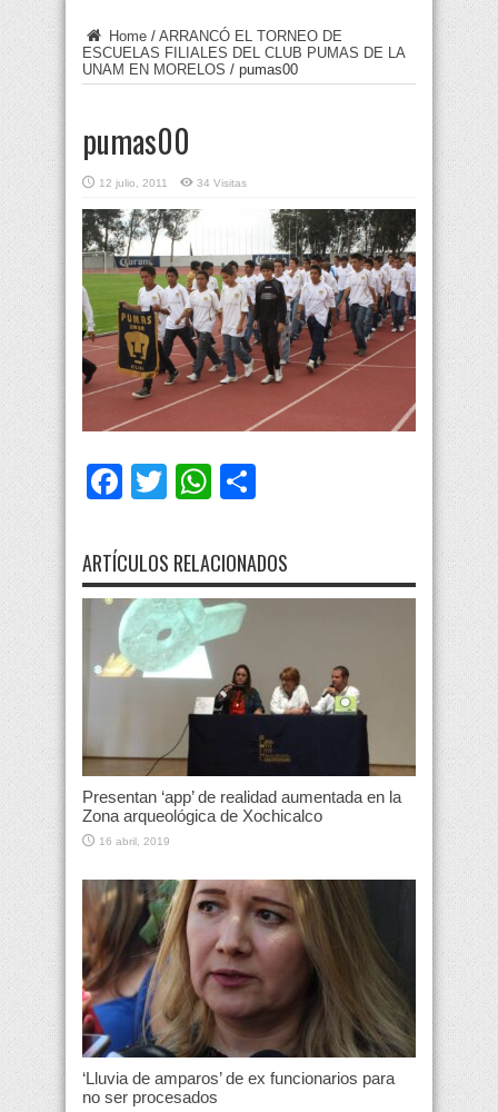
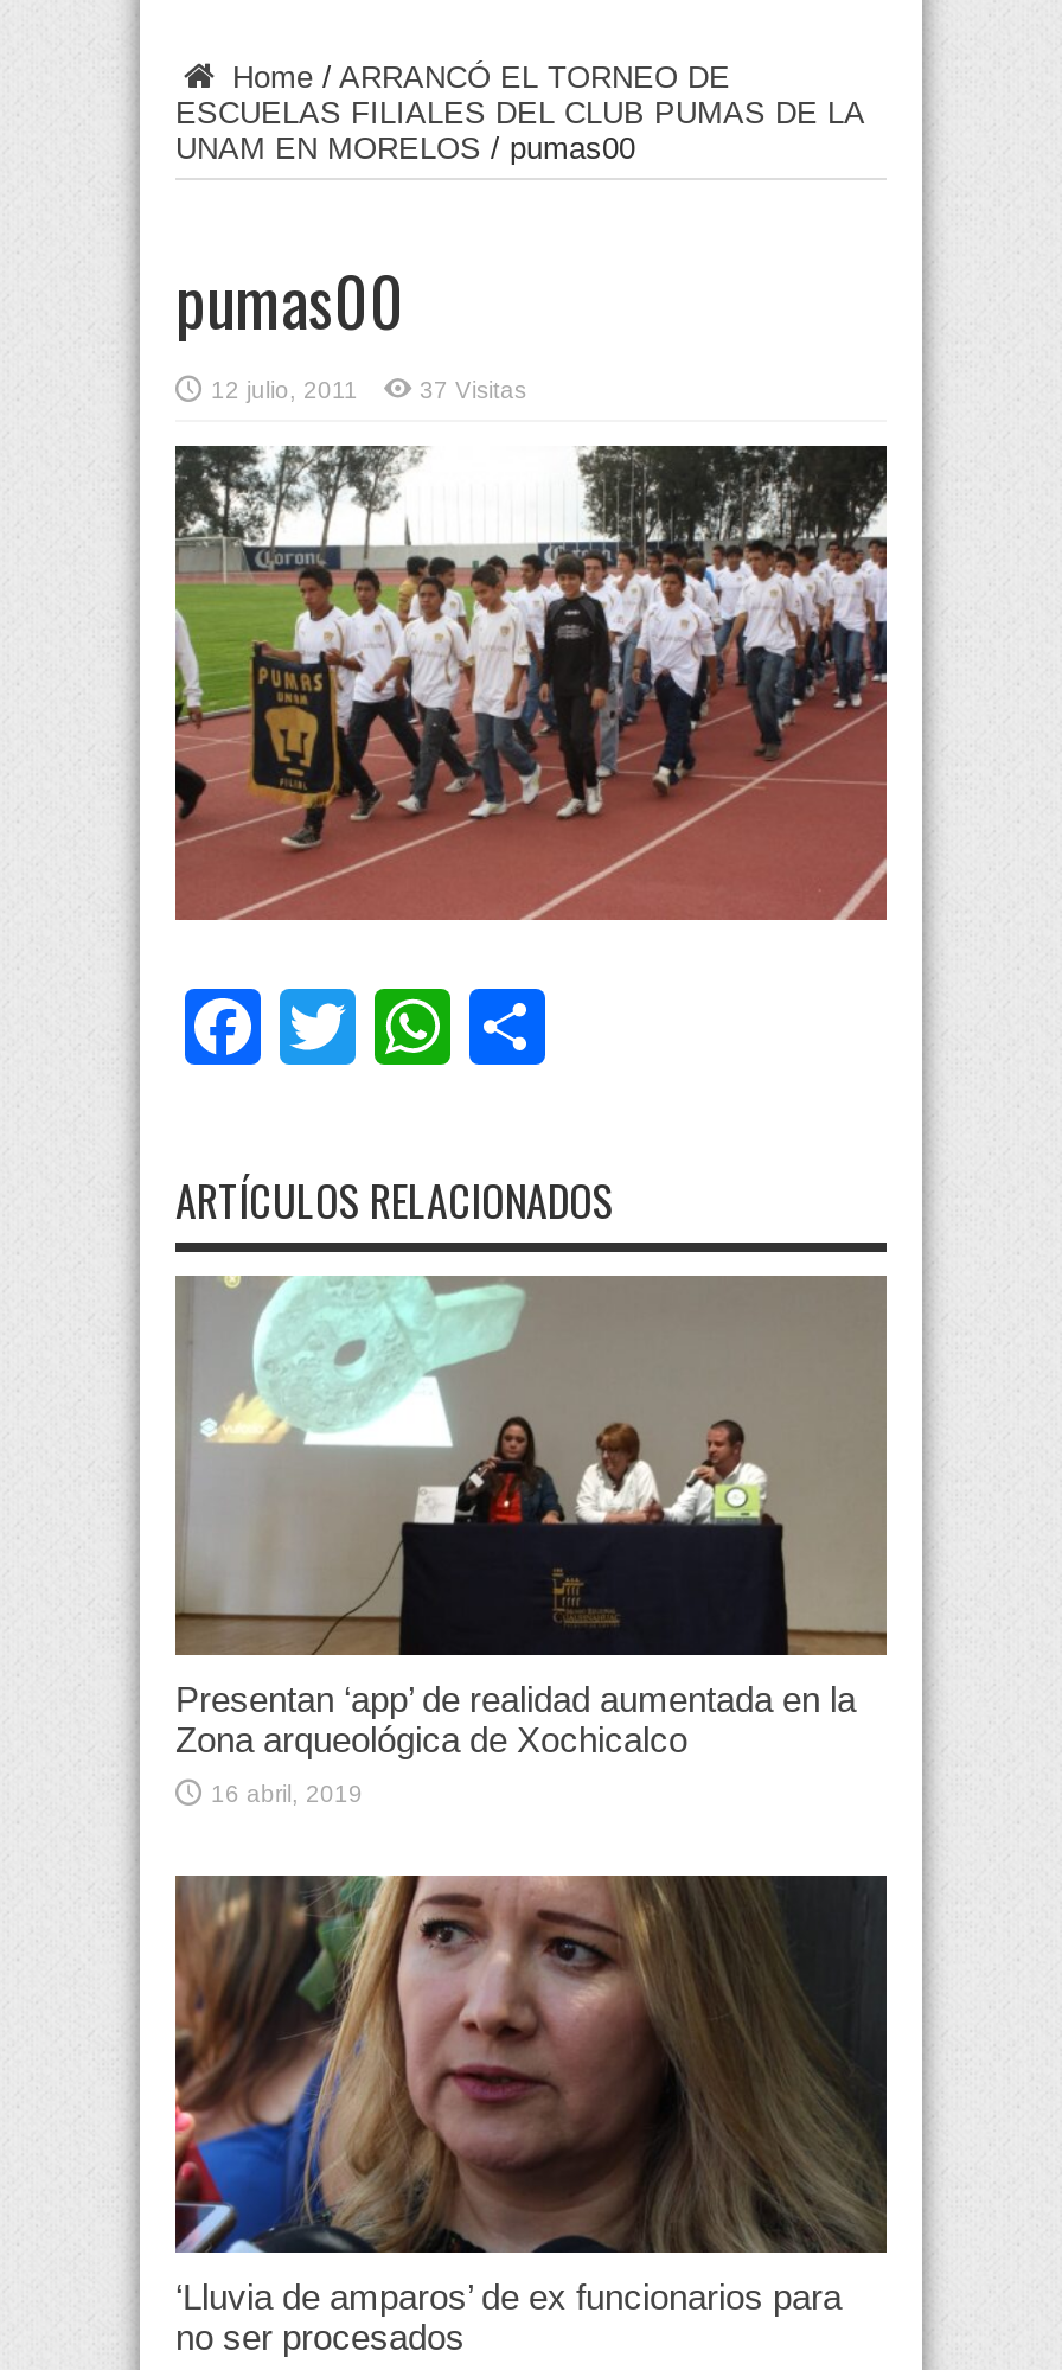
- 34 Visitas
+ 37 Visitas
